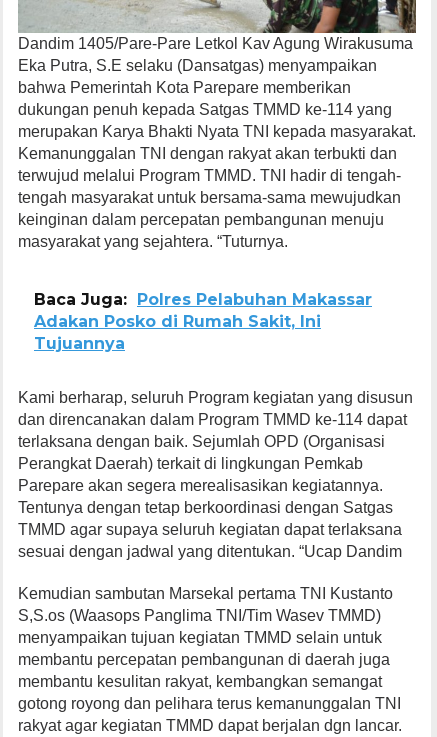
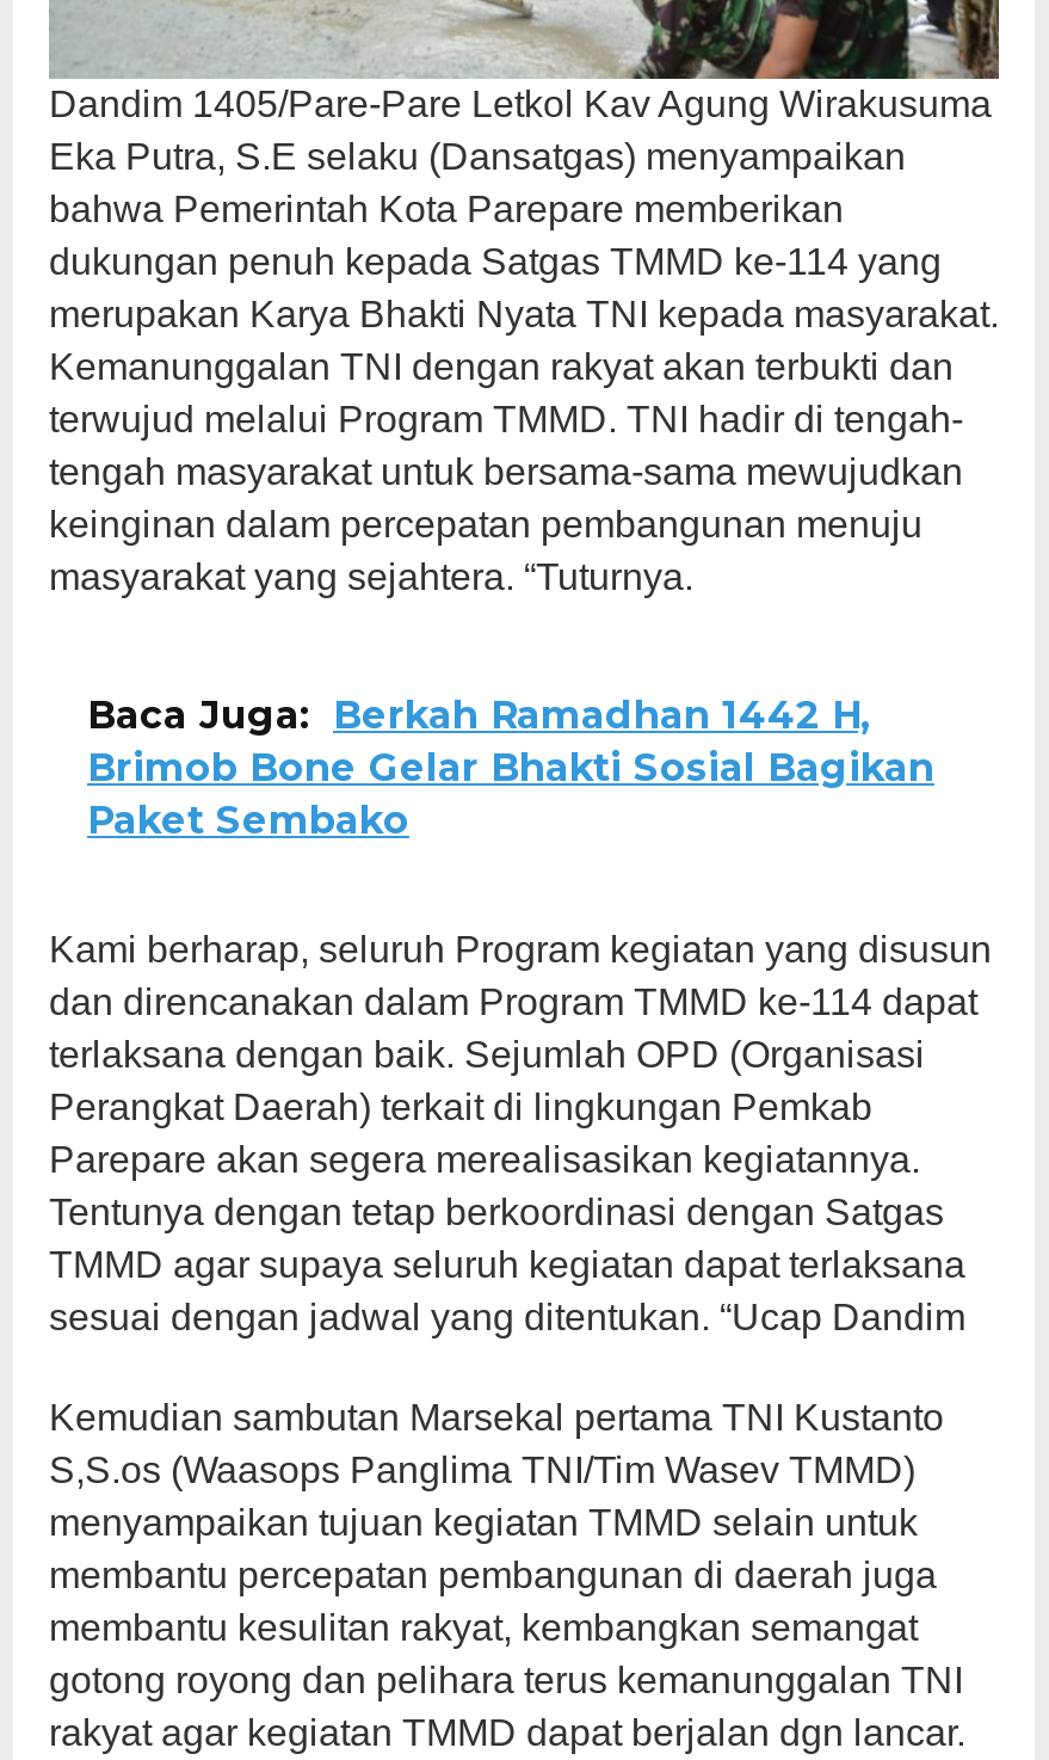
- Baca Juga: Polres Pelabuhan Makassar
- Adakan Posko di Rumah Sakit, Ini
- Tujuannya
+ Baca Juga: Berkah Ramadhan 1442 H,
+ Brimob Bone Gelar Bhakti Sosial Bagikan
+ Paket Sembako
